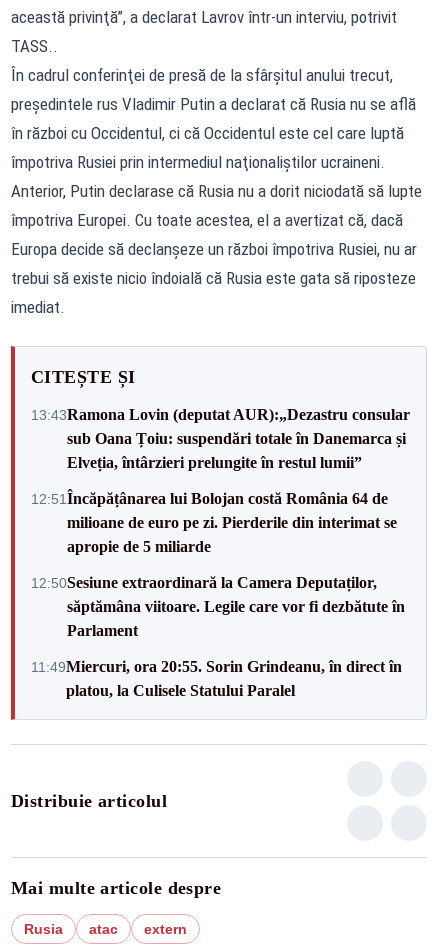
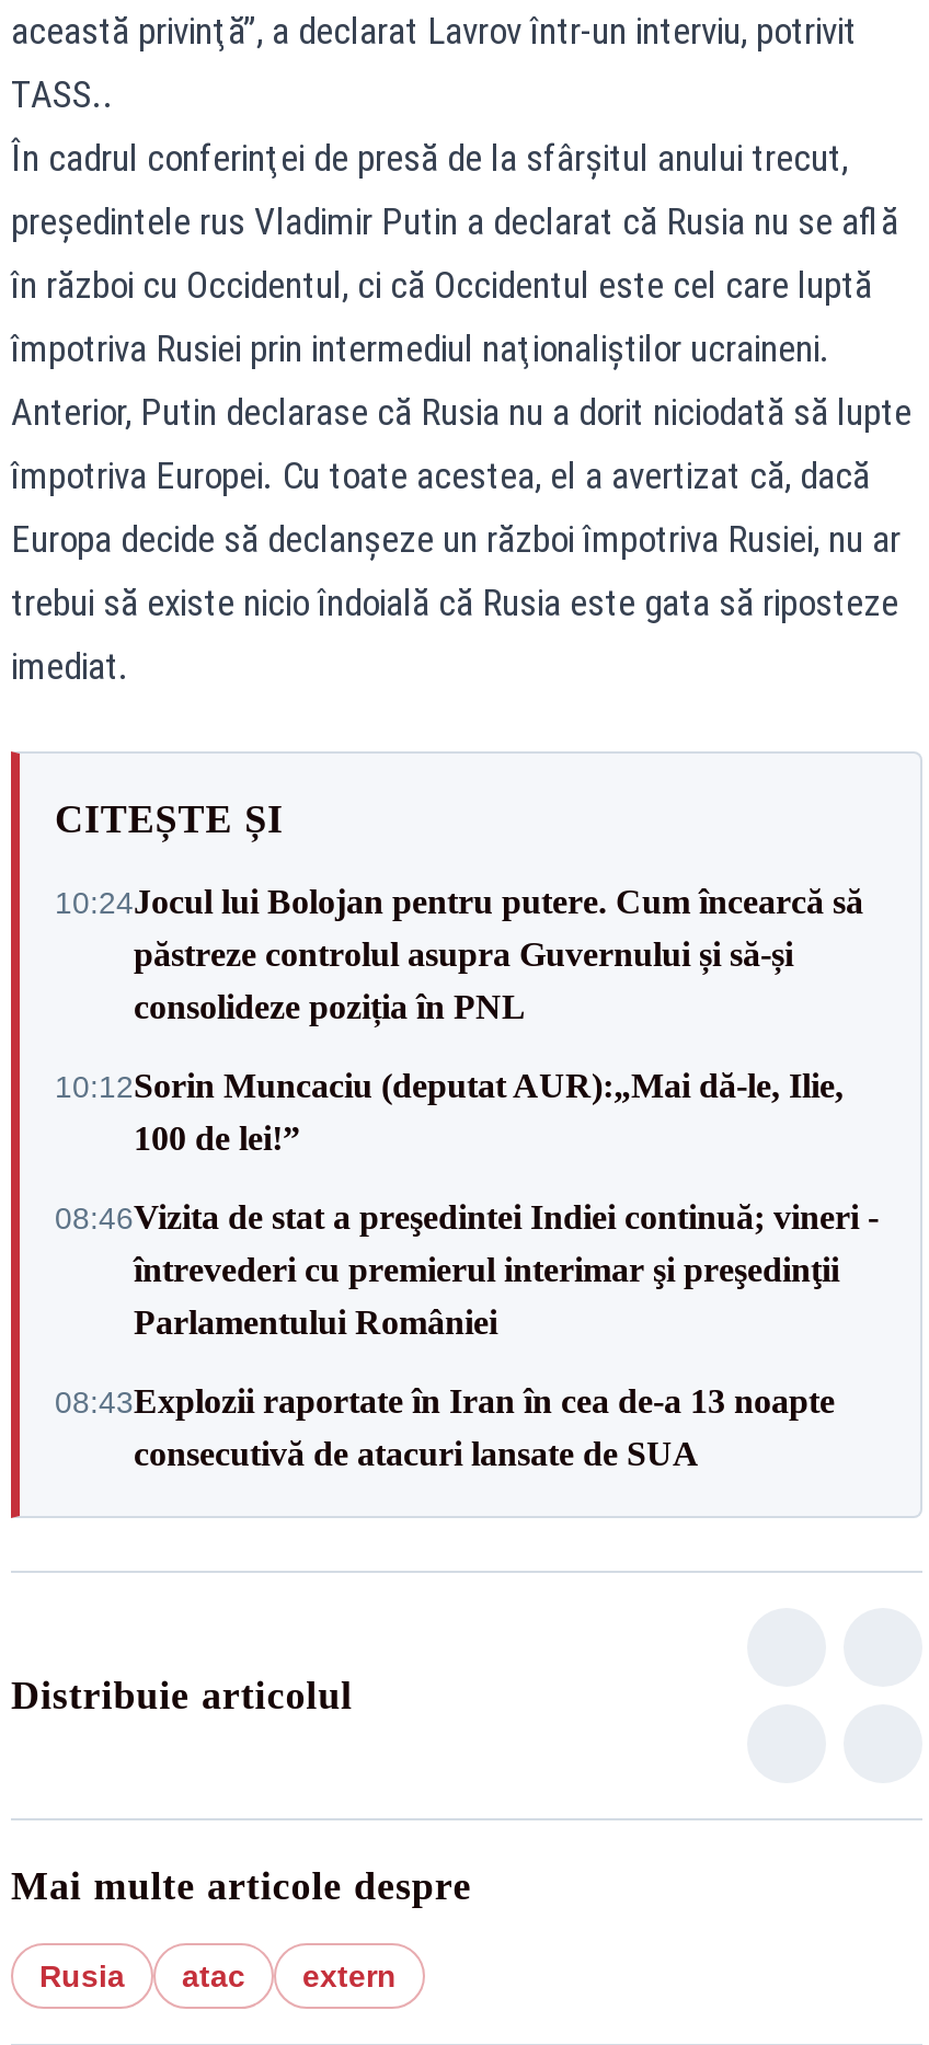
- 13:43Ramona Lovin (deputat AUR):„Dezastru consular
- sub Oana Țoiu: suspendări totale în Danemarca și
- Elveția, întârzieri prelungite în restul lumii”
+ 10:24Jocul lui Bolojan pentru putere. Cum încearcă să
+ păstreze controlul asupra Guvernului și să-și
+ consolideze poziția în PNL

- 12:51 Încăpățânarea lui Bolojan costă România 64 de
- milioane de euro pe zi. Pierderile din interimat se
- apropie de 5 miliarde
+ 10:12Sorin Muncaciu (deputat AUR):„Mai dă-le, Ilie,
+ 100 de lei!”

- 12:50Sesiune extraordinară la Camera Deputaților,
- săptămâna viitoare. Legile care vor fi dezbătute în
- Parlament
+ 08:46Vizita de stat a preşedintei Indiei continuă; vineri -
+ întrevederi cu premierul interimar şi preşedinţii
+ Parlamentului României

- 11:49Miercuri, ora 20:55. Sorin Grindeanu, în direct în
- platou, la Culisele Statului Paralel
+ 08:43Explozii raportate în Iran în cea de-a 13 noapte
+ consecutivă de atacuri lansate de SUA
